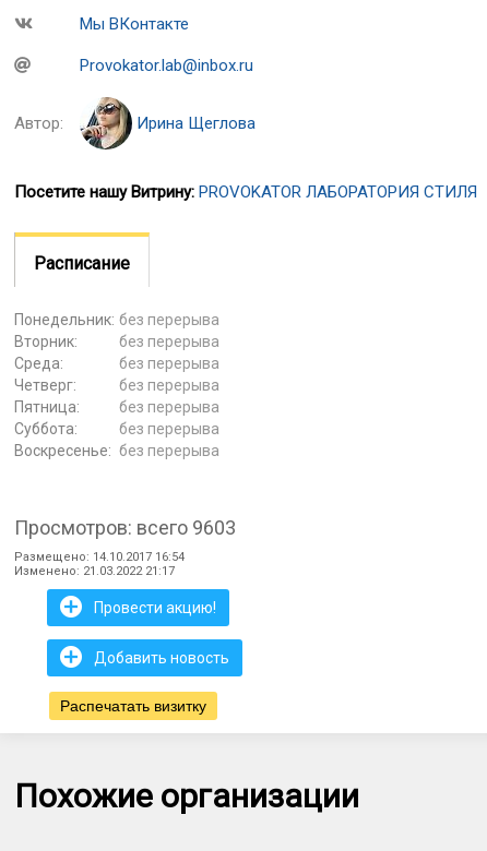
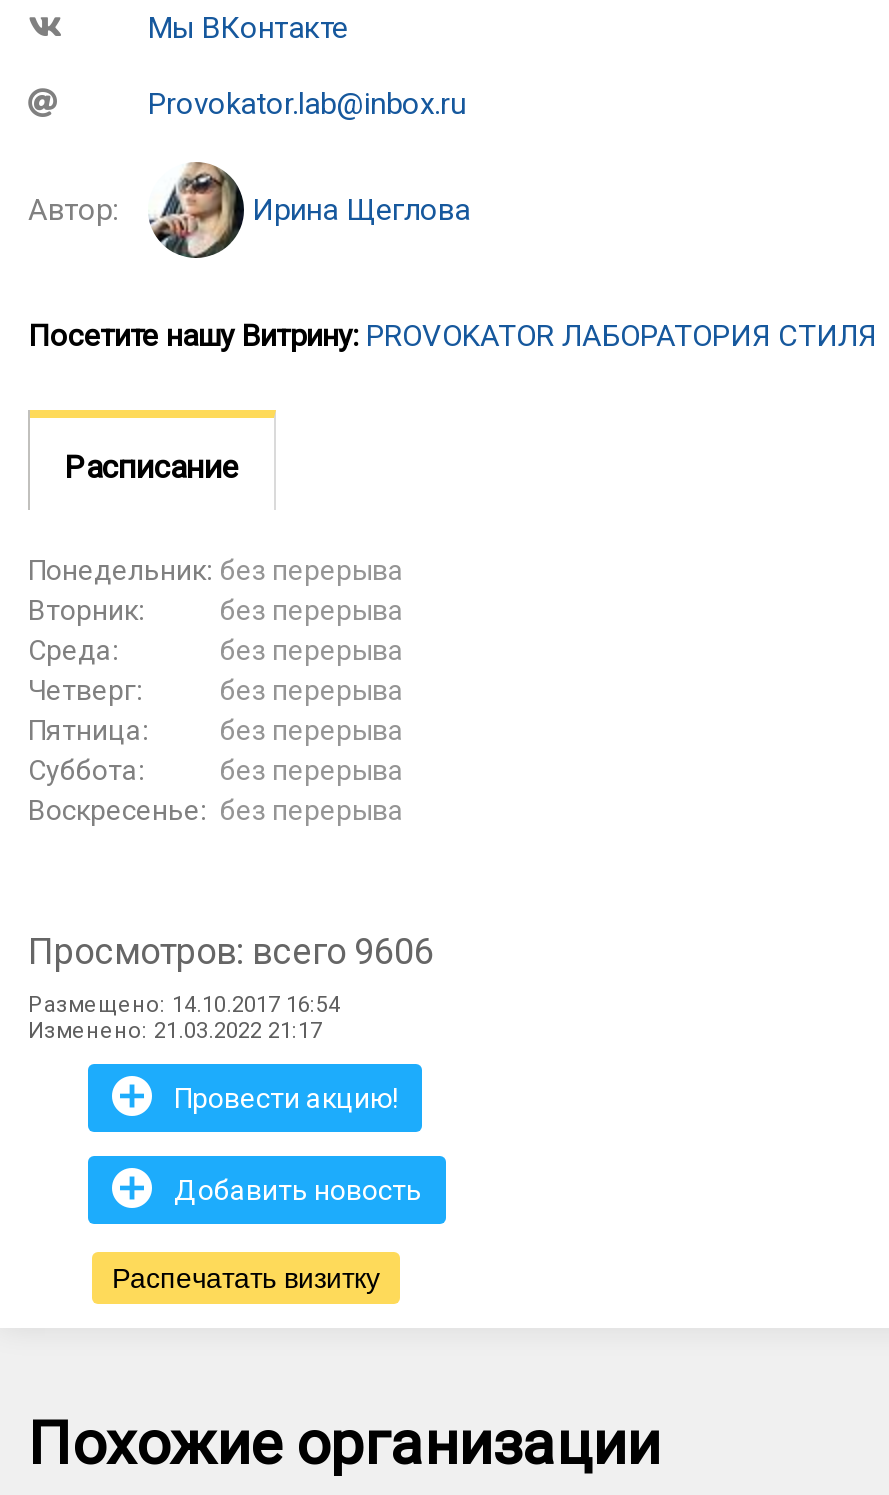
- Просмотров: всего 9603
+ Просмотров: всего 9606
